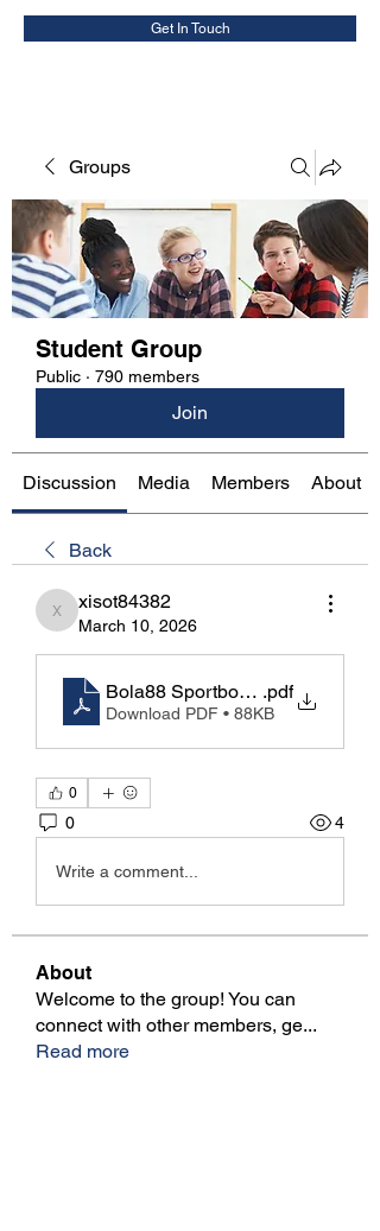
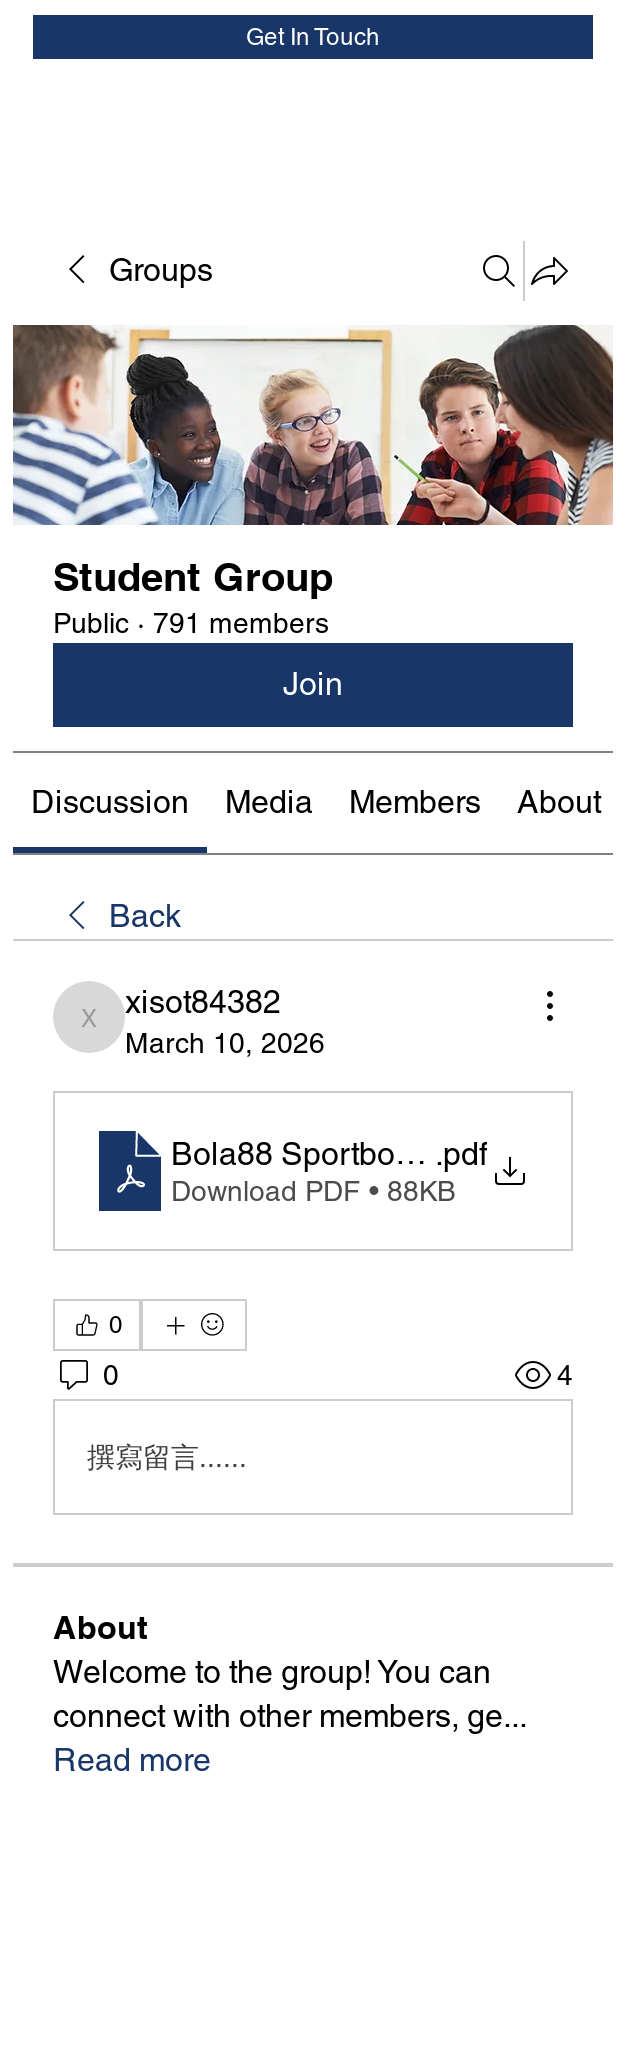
- Public · 790 members
+ Public · 791 members

- Write a comment...
+ 撰寫留言......
